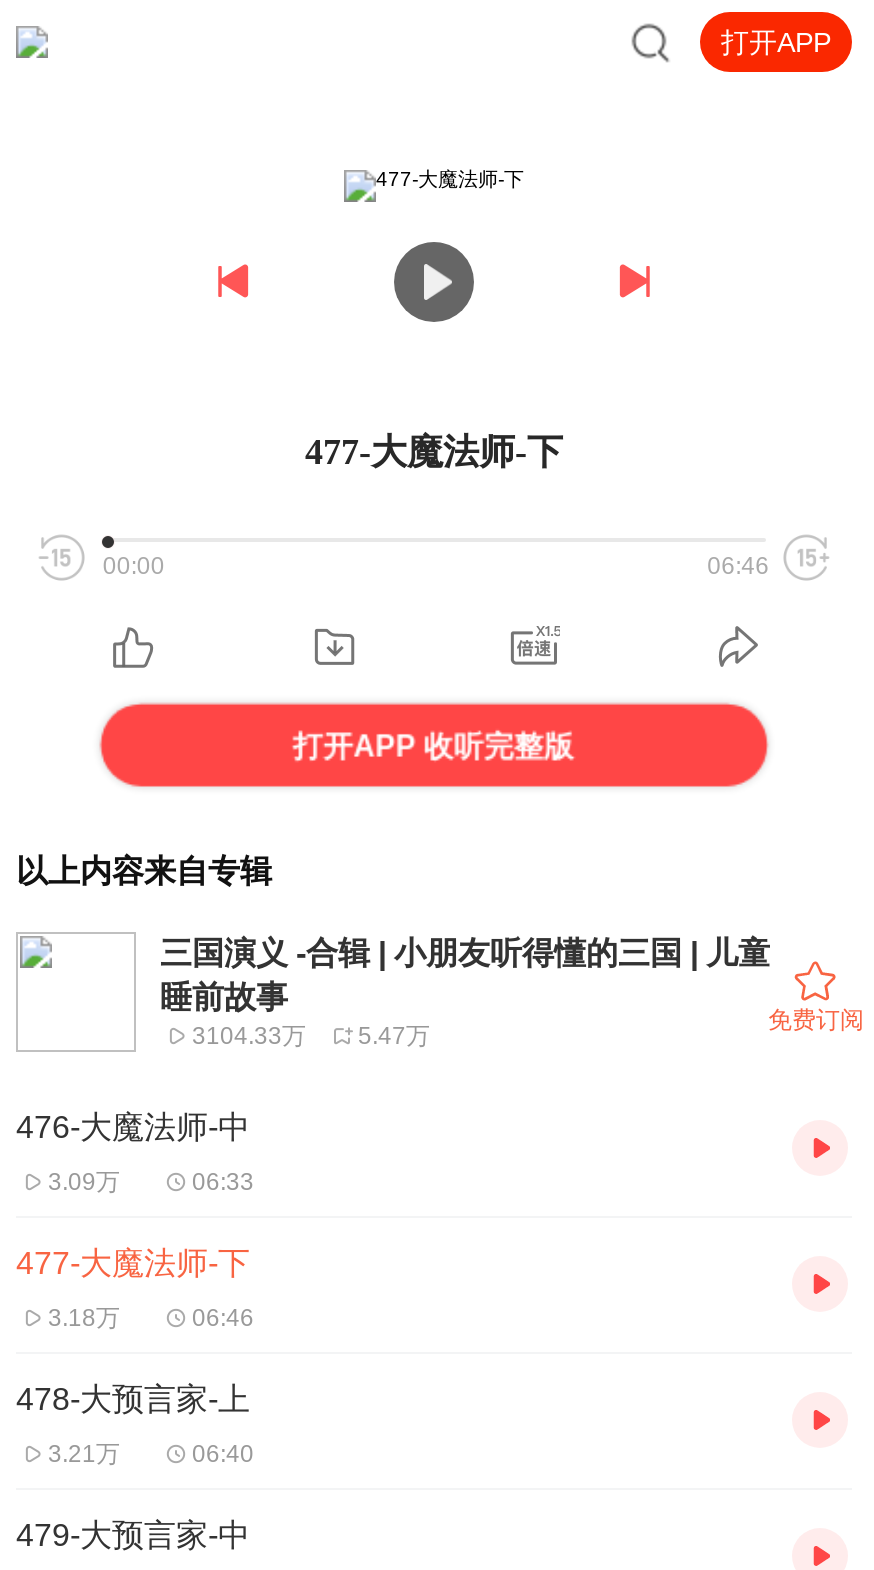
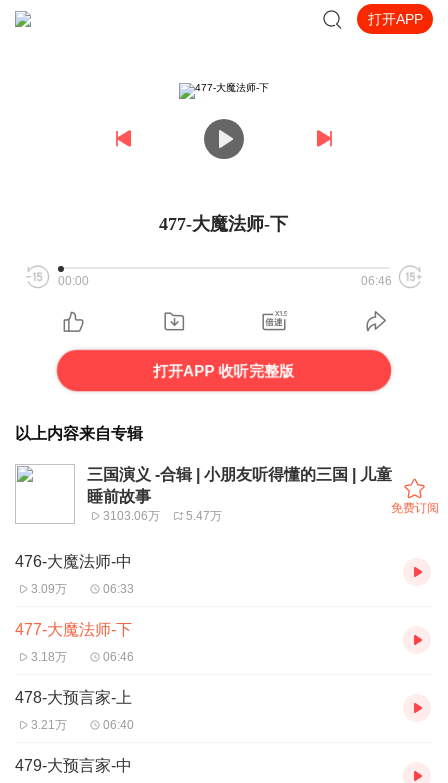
- 3104.33万 5.47万
+ 3103.06万 5.47万
